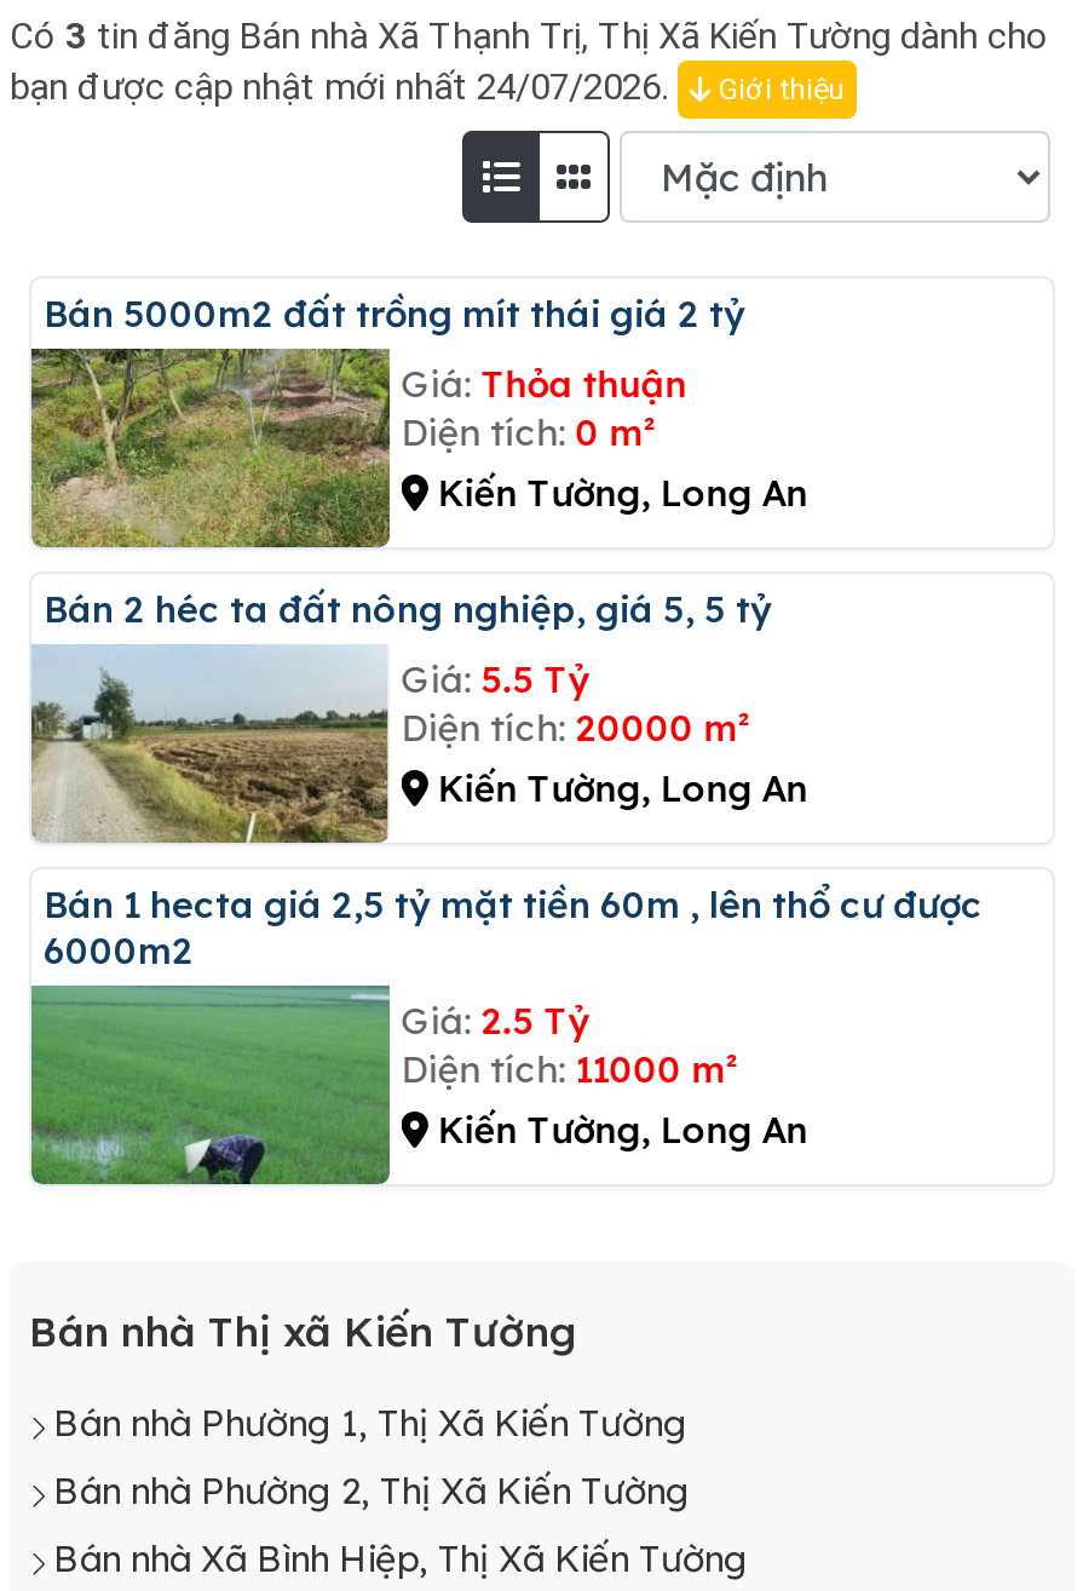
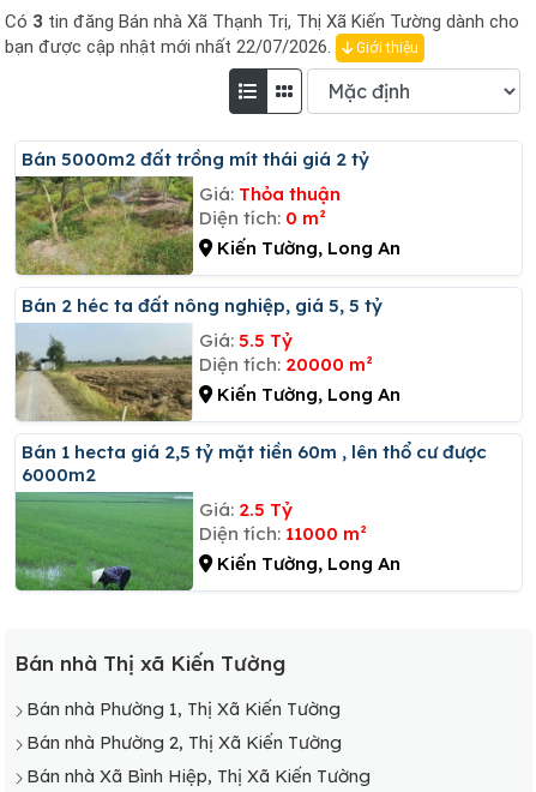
- bạn được cập nhật mới nhất 24/07/2026.
+ bạn được cập nhật mới nhất 22/07/2026.
